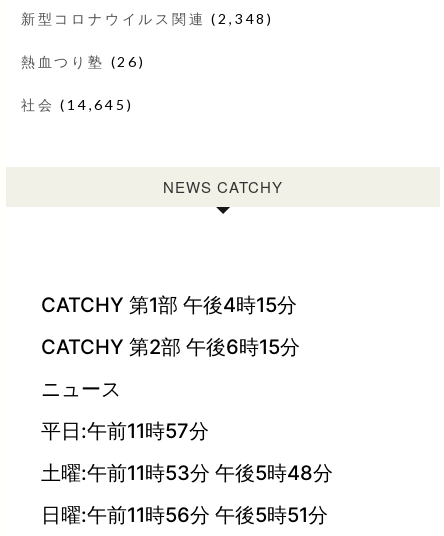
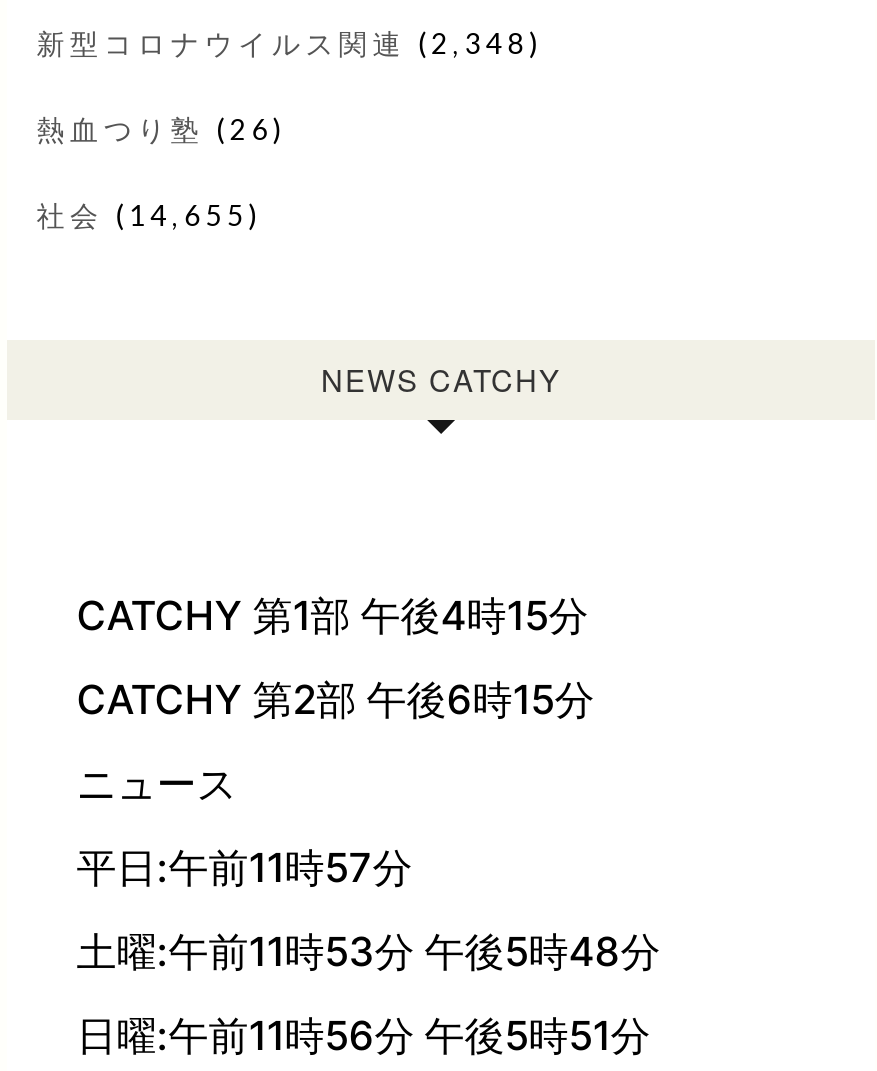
- 社会(14,645)
+ 社会(14,655)
